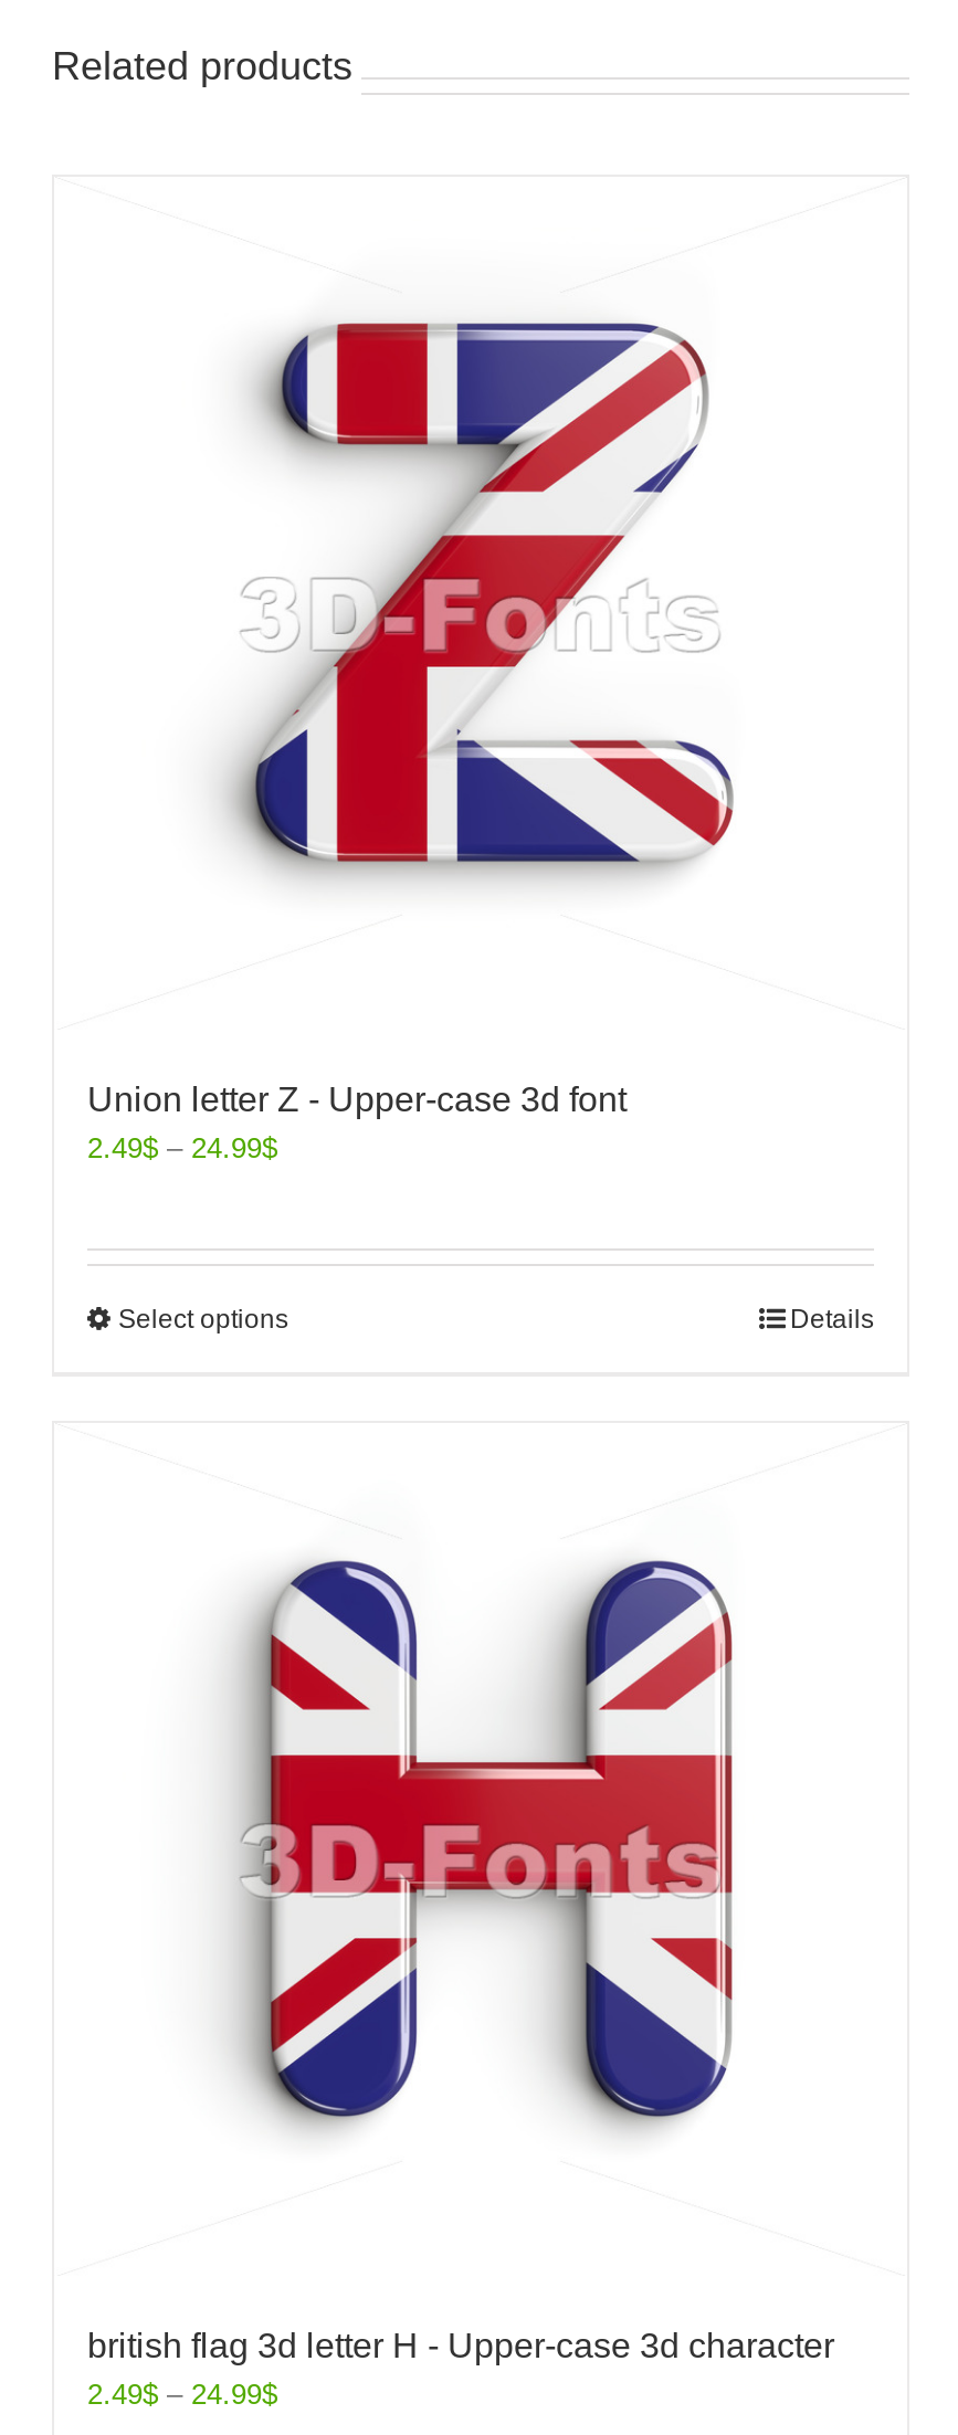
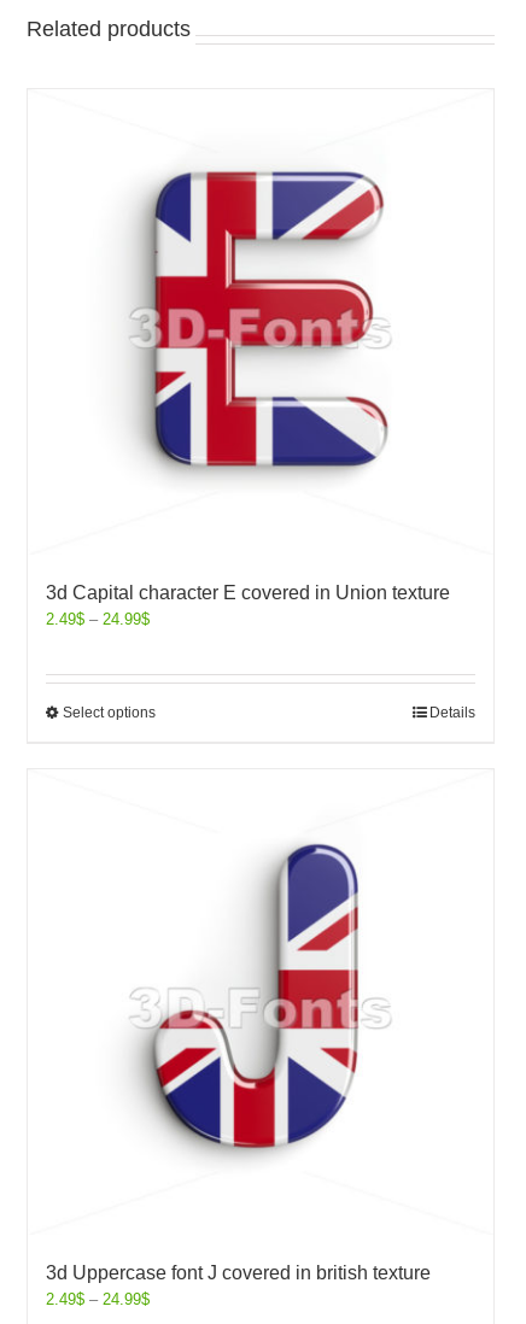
- [image]
+ [image]

- Union letter Z - Upper-case 3d font
+ 3d Capital character E covered in Union texture

- [image]
+ [image]

- british flag 3d letter H - Upper-case 3d character
+ 3d Uppercase font J covered in british texture
